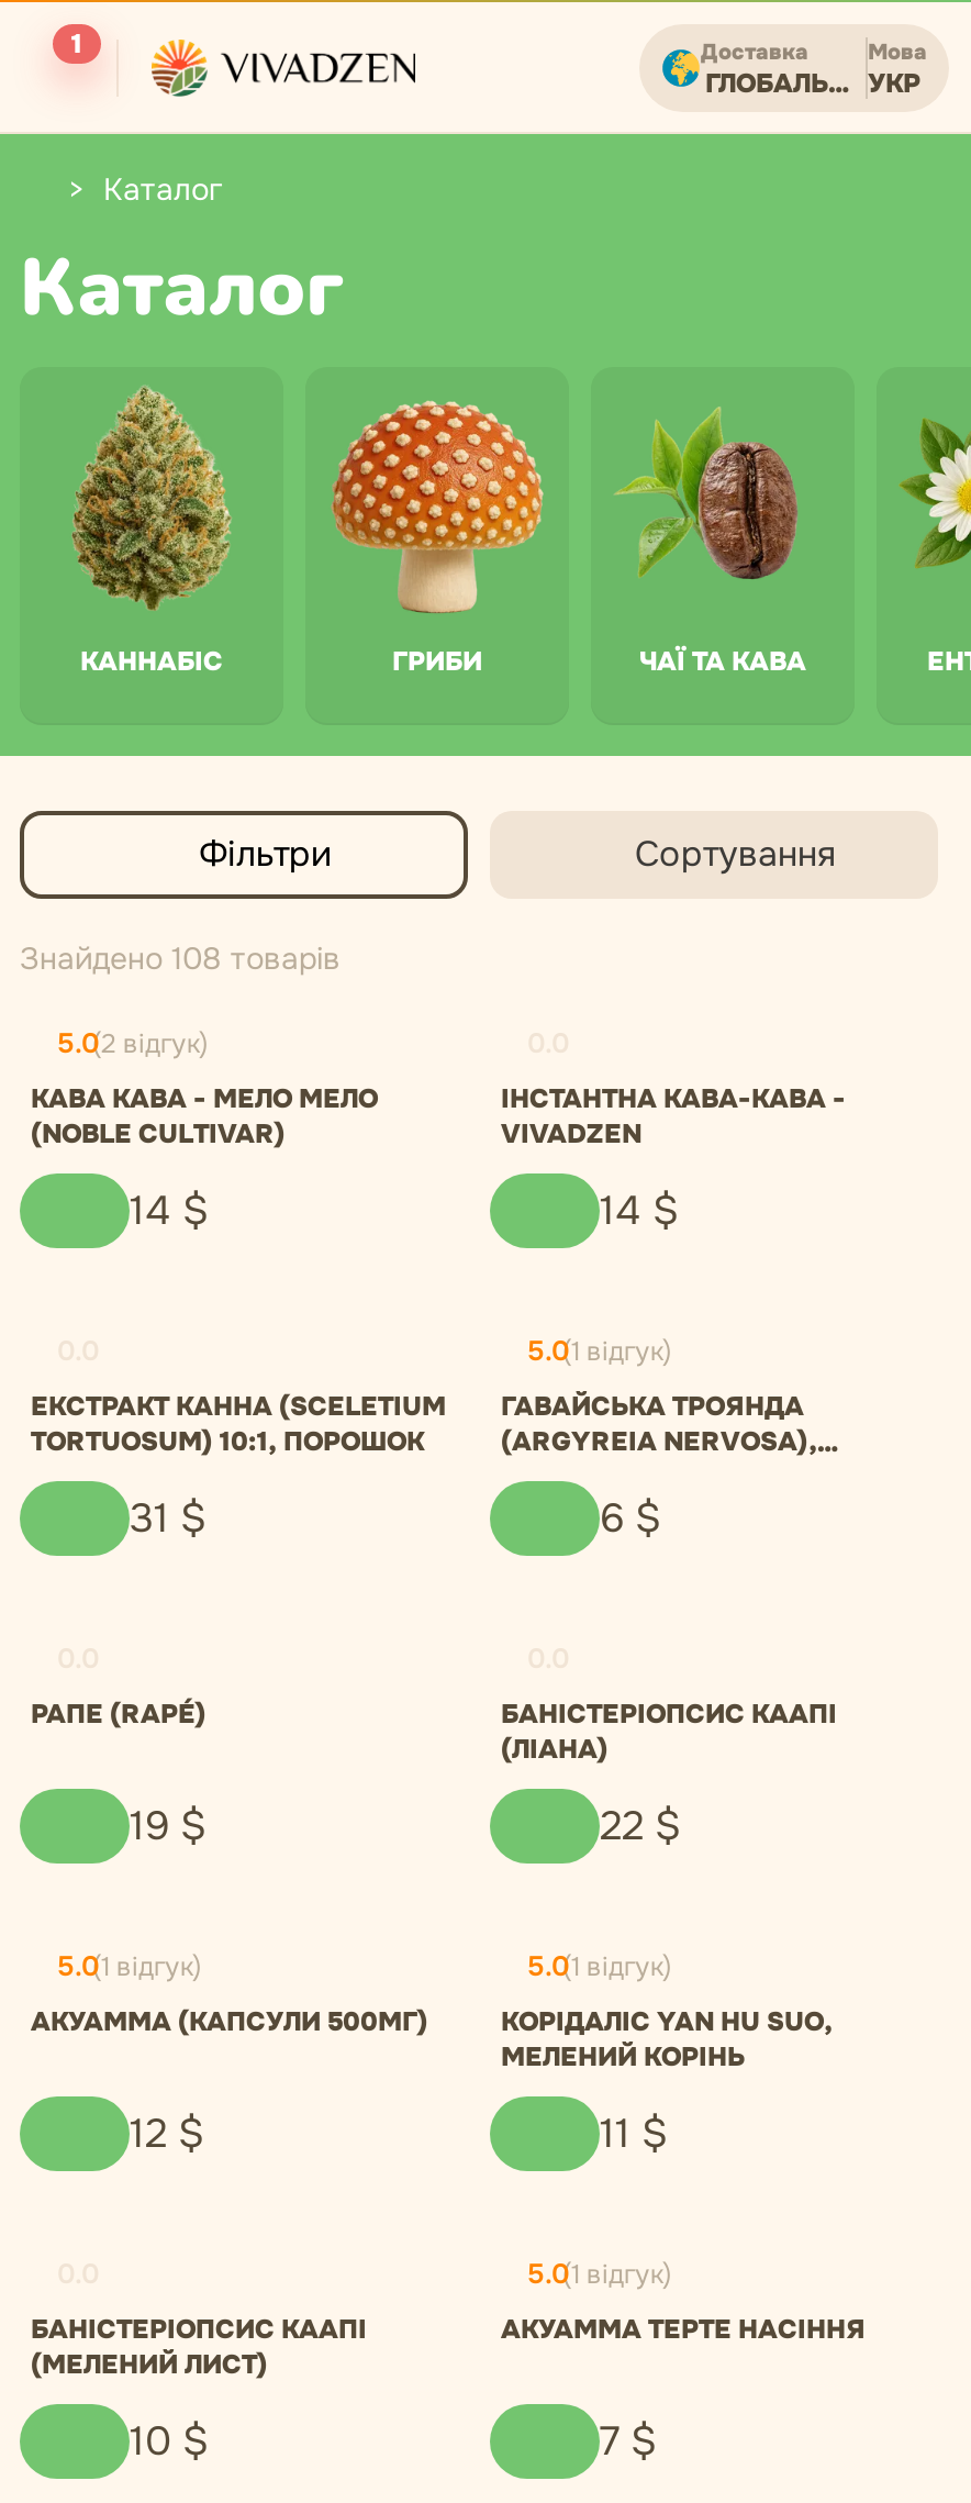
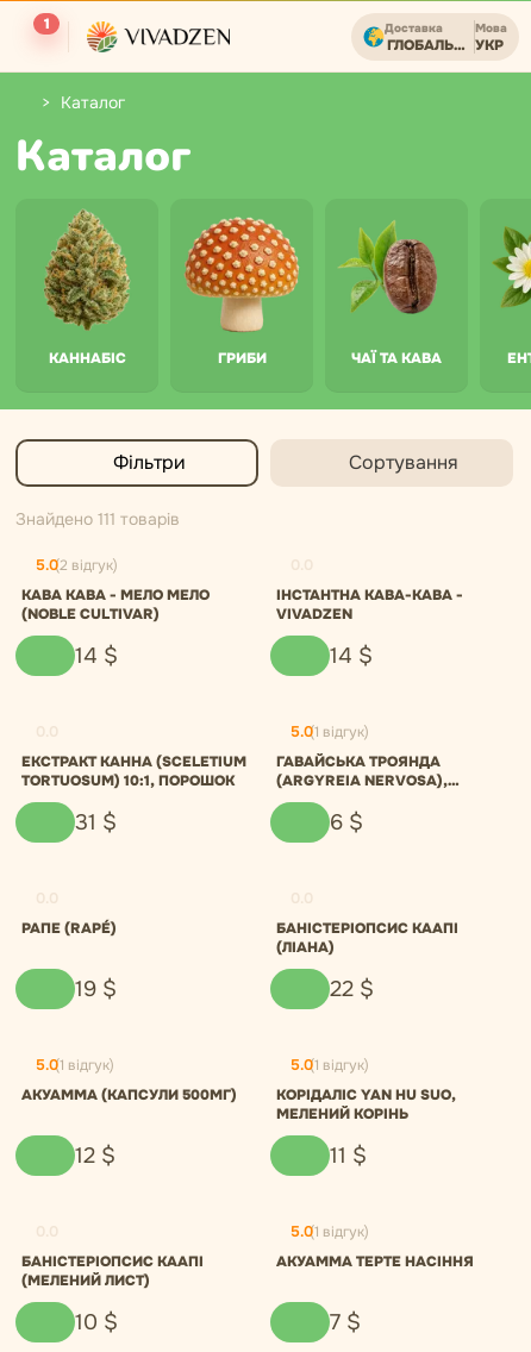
- Знайдено 108 товарів
+ Знайдено 111 товарів
